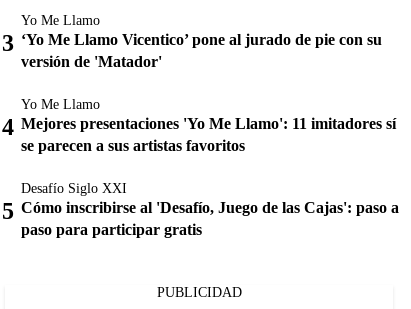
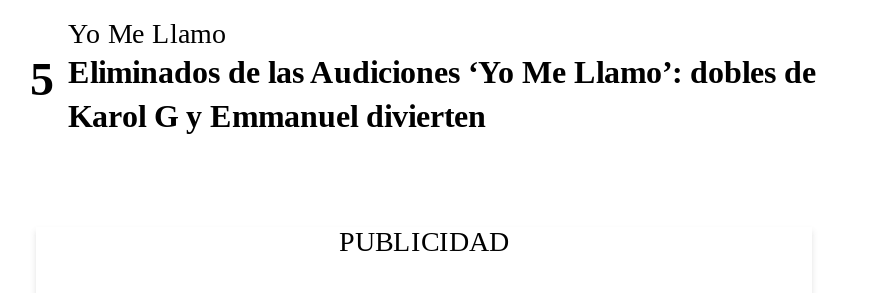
- ‘Yo Me Llamo Vicentico’ pone al jurado de pie con su
- versión de 'Matador'
- Yo Me Llamo
- Mejores presentaciones 'Yo Me Llamo': 11 imitadores sí
- se parecen a sus artistas favoritos
- Desafío Siglo XXI
- Cómo inscribirse al 'Desafío, Juego de las Cajas': paso a
- paso para participar gratis
+ Eliminados de las Audiciones ‘Yo Me Llamo’: dobles de
+ Karol G y Emmanuel divierten
